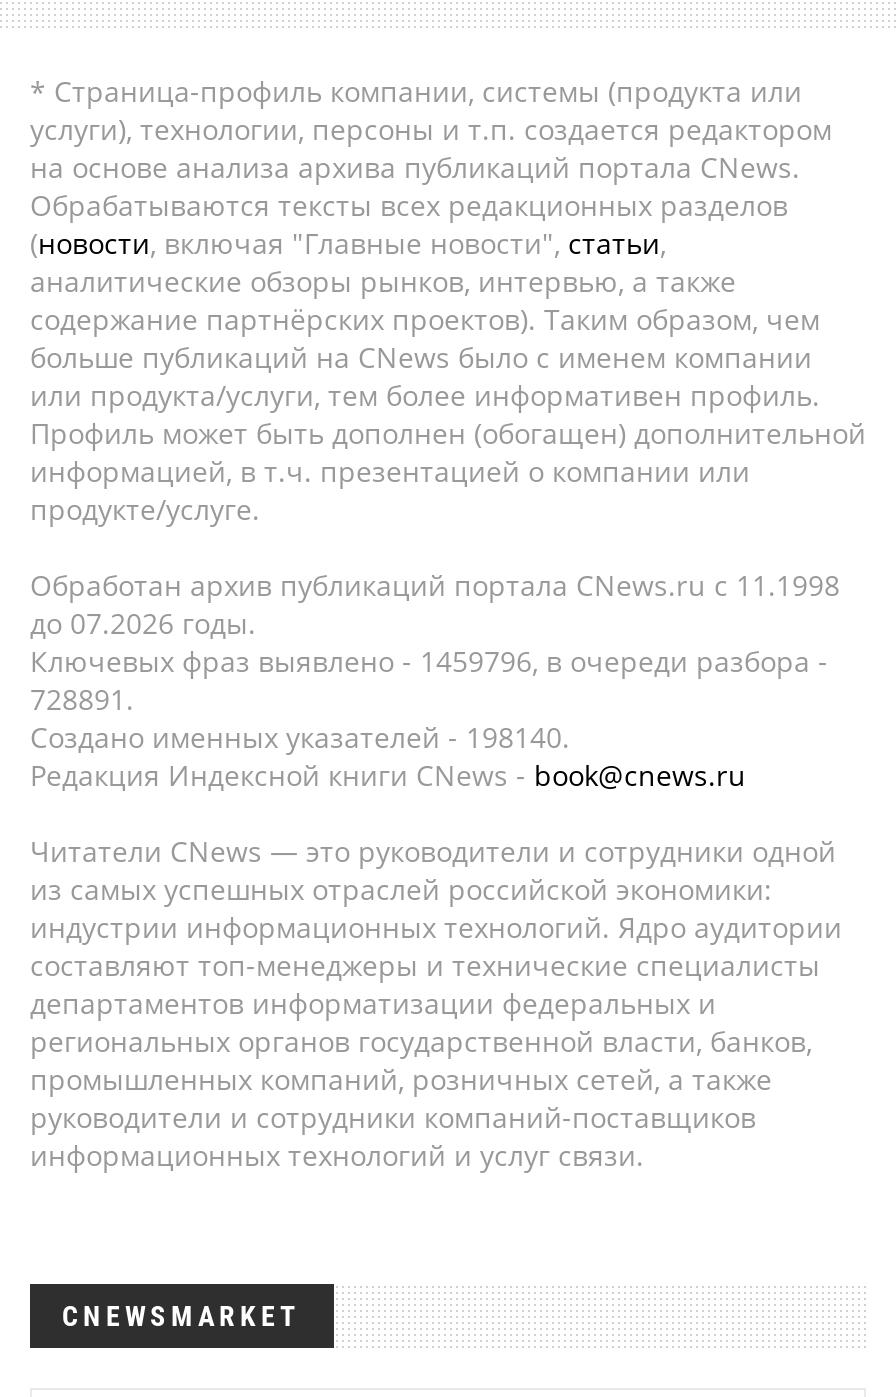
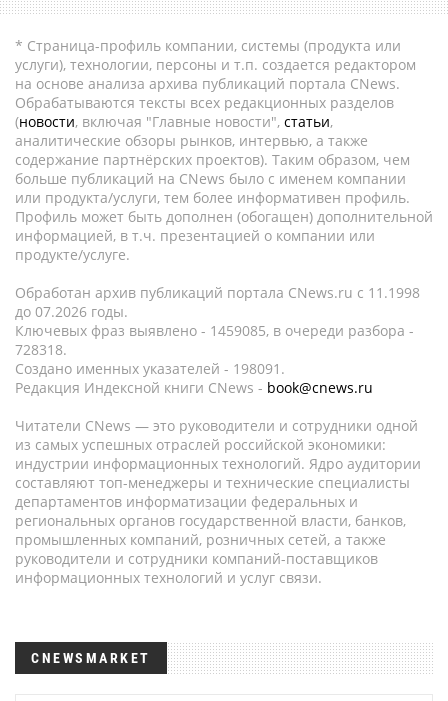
- Ключевых фраз выявлено - 1459796, в очереди разбора -
+ Ключевых фраз выявлено - 1459085, в очереди разбора -

- 728891.
+ 728318.

- Создано именных указателей - 198140.
+ Создано именных указателей - 198091.
